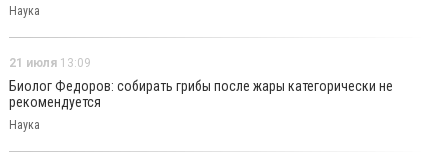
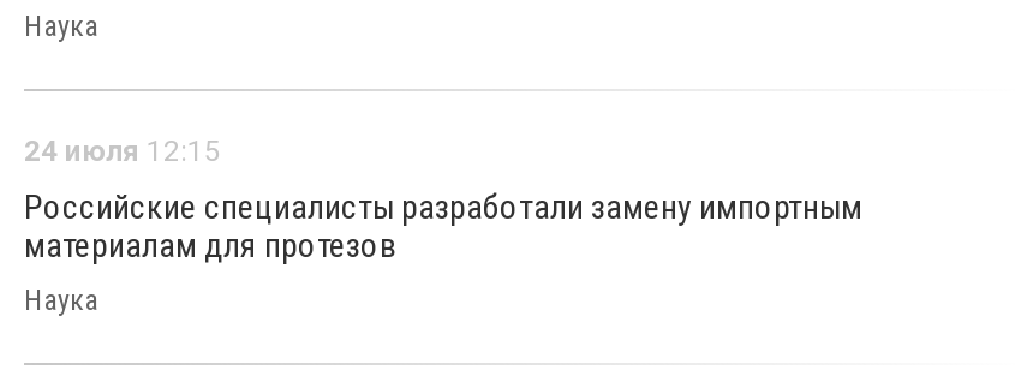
- 21 июля 13:09
+ 24 июля 12:15

- Биолог Федоров: собирать грибы после жары категорически не
- рекомендуется
+ Российские специалисты разработали замену импортным
+ материалам для протезов
